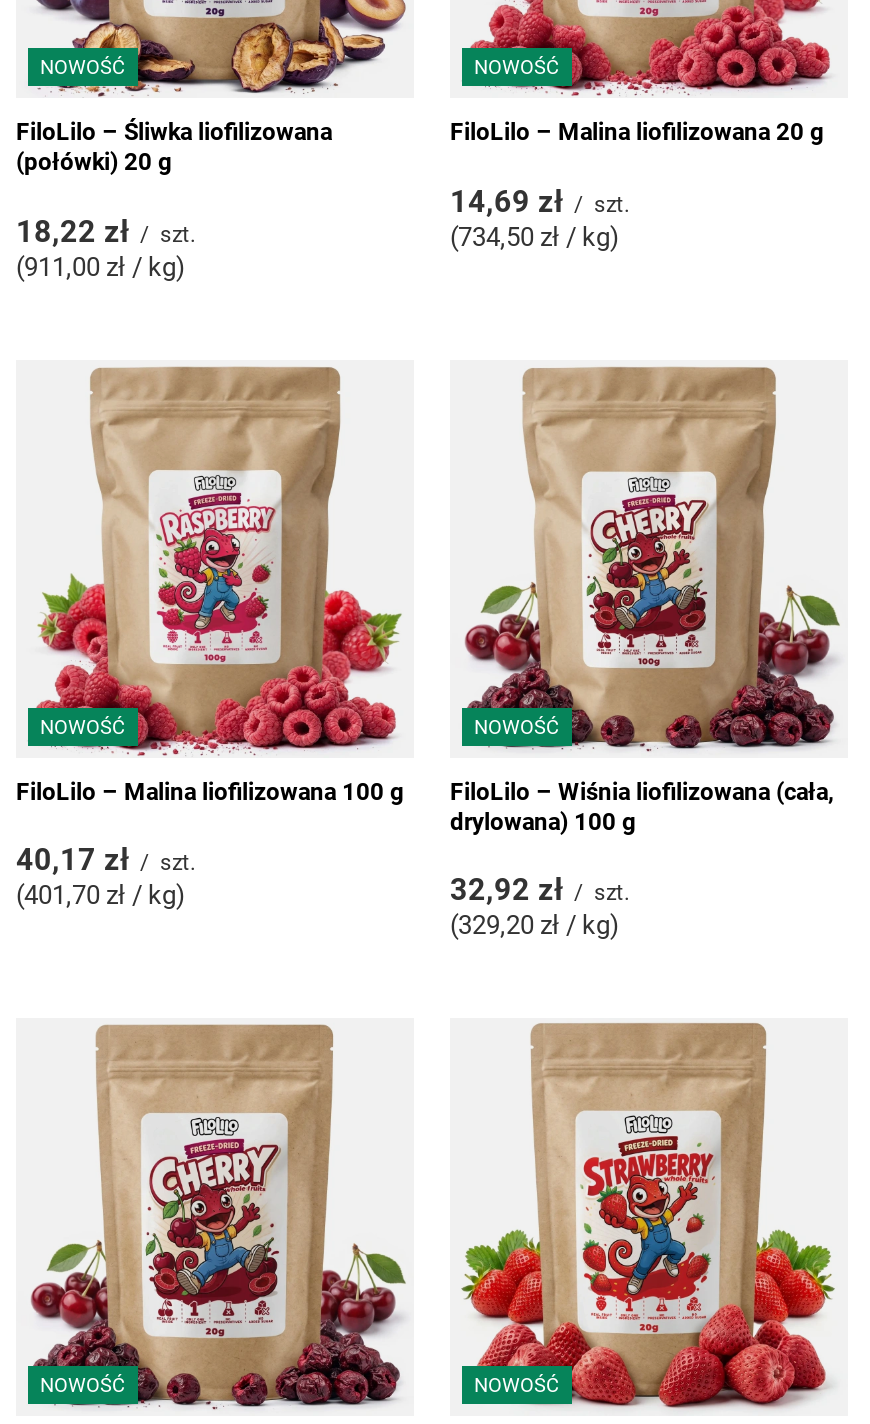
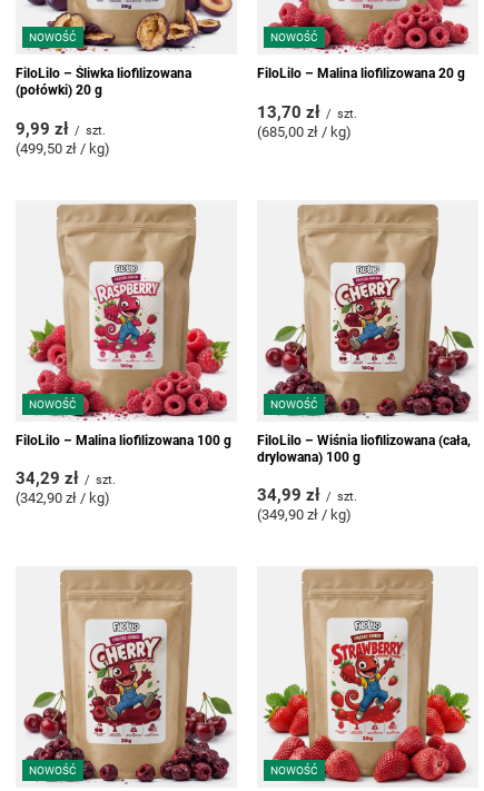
- 14,69 zł / szt.
+ 13,70 zł / szt.

- 18,22 zł / szt.
+ 9,99 zł / szt.

- (734,50 zł / kg)
+ (685,00 zł / kg)

- (911,00 zł / kg)
+ (499,50 zł / kg)

- 40,17 zł / szt.
+ 34,29 zł / szt.

- (401,70 zł / kg)
+ (342,90 zł / kg)

- 32,92 zł / szt.
+ 34,99 zł / szt.

- (329,20 zł / kg)
+ (349,90 zł / kg)
